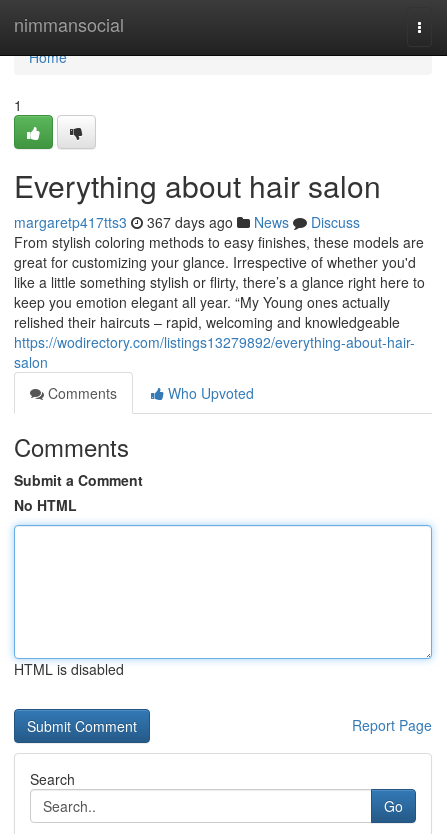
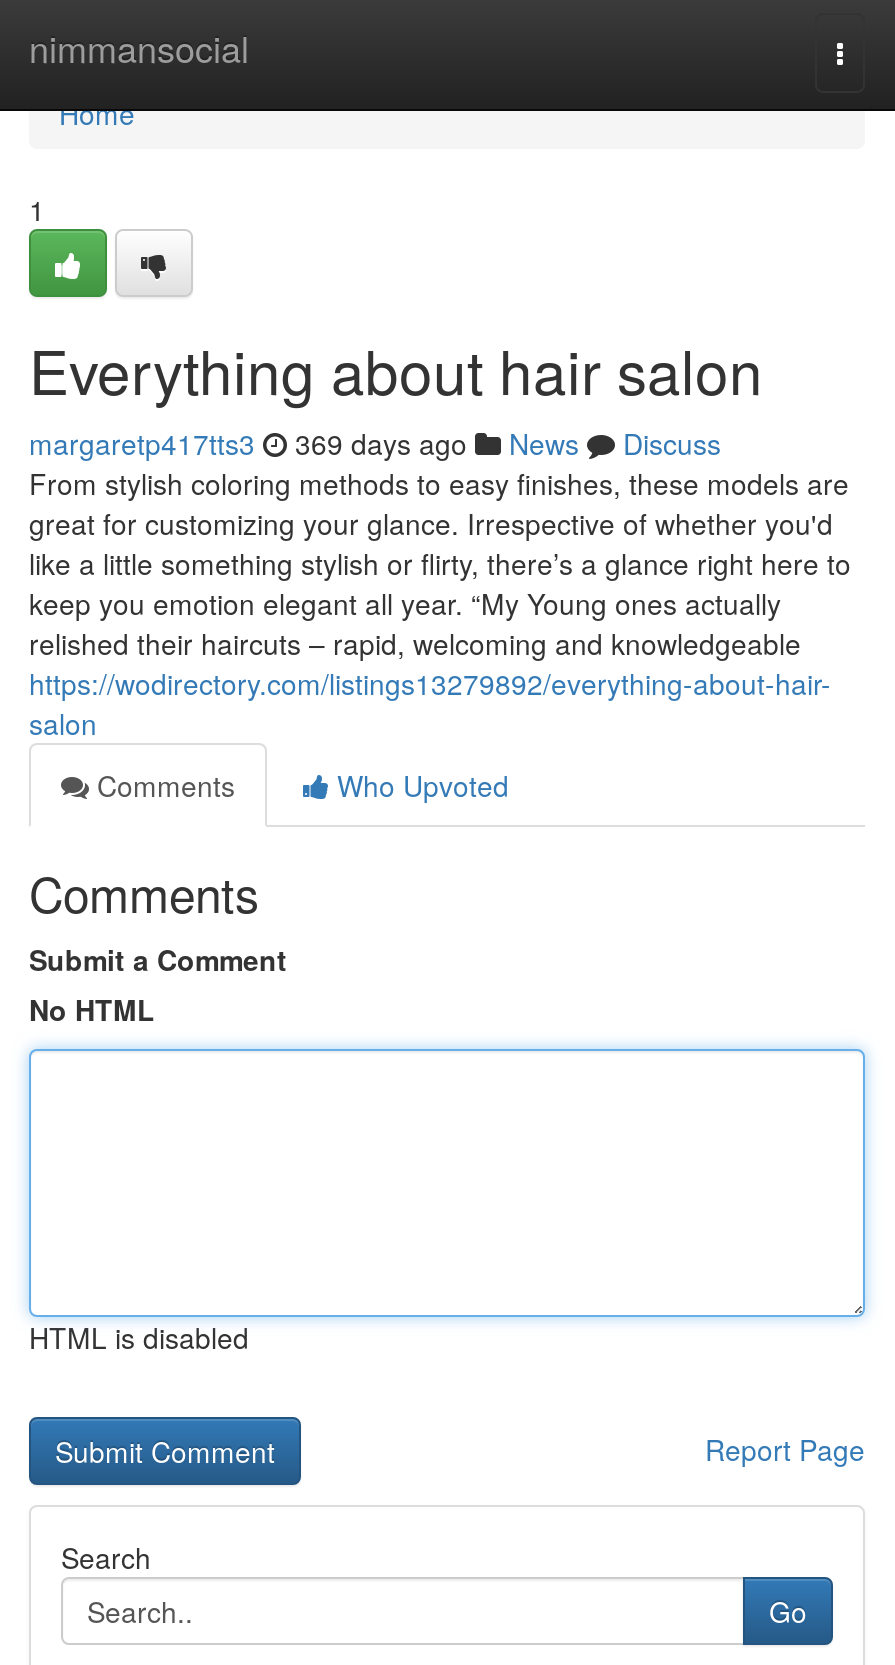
- margaretp417tts3 367 days ago News Discuss
+ margaretp417tts3 369 days ago News Discuss
